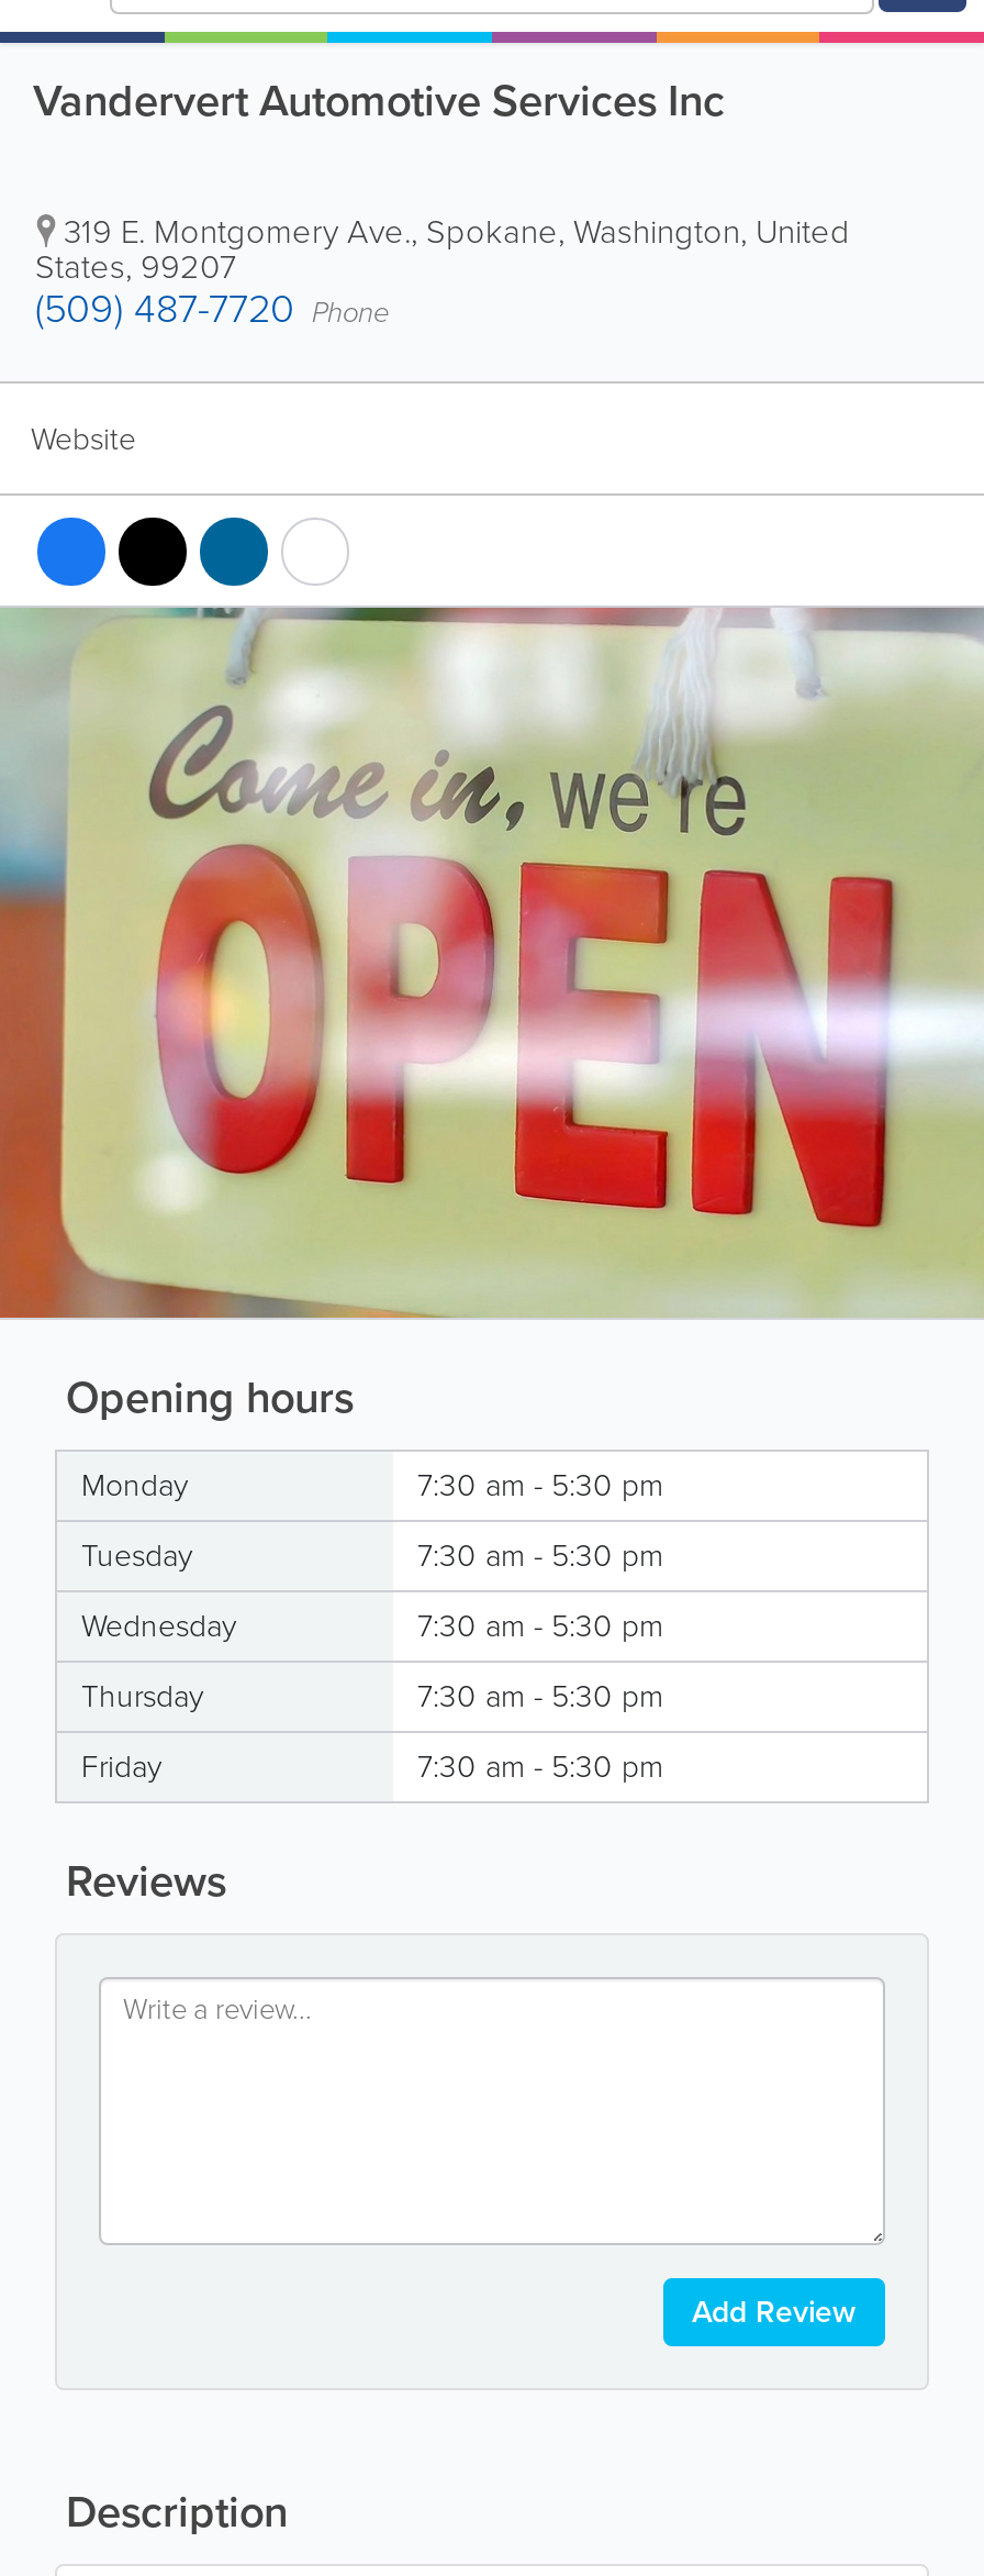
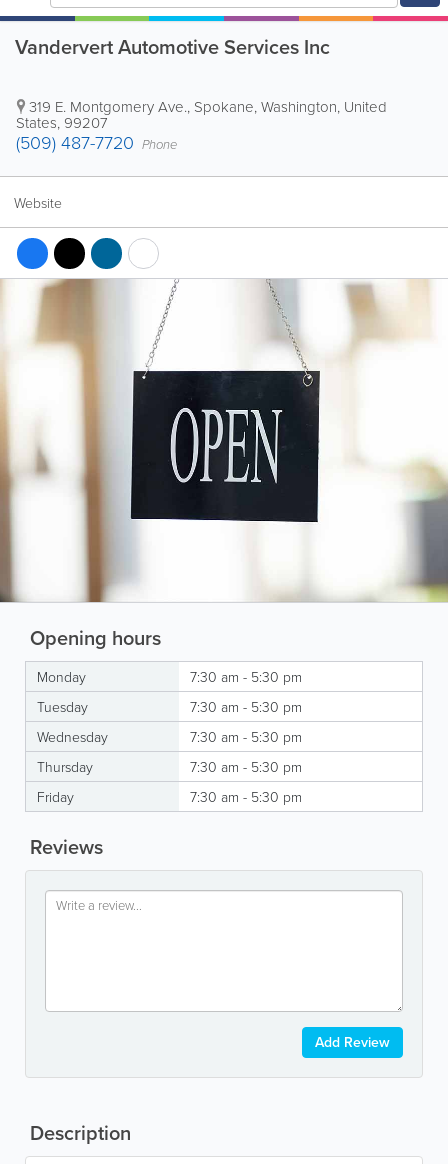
- [image]
+ [image]
